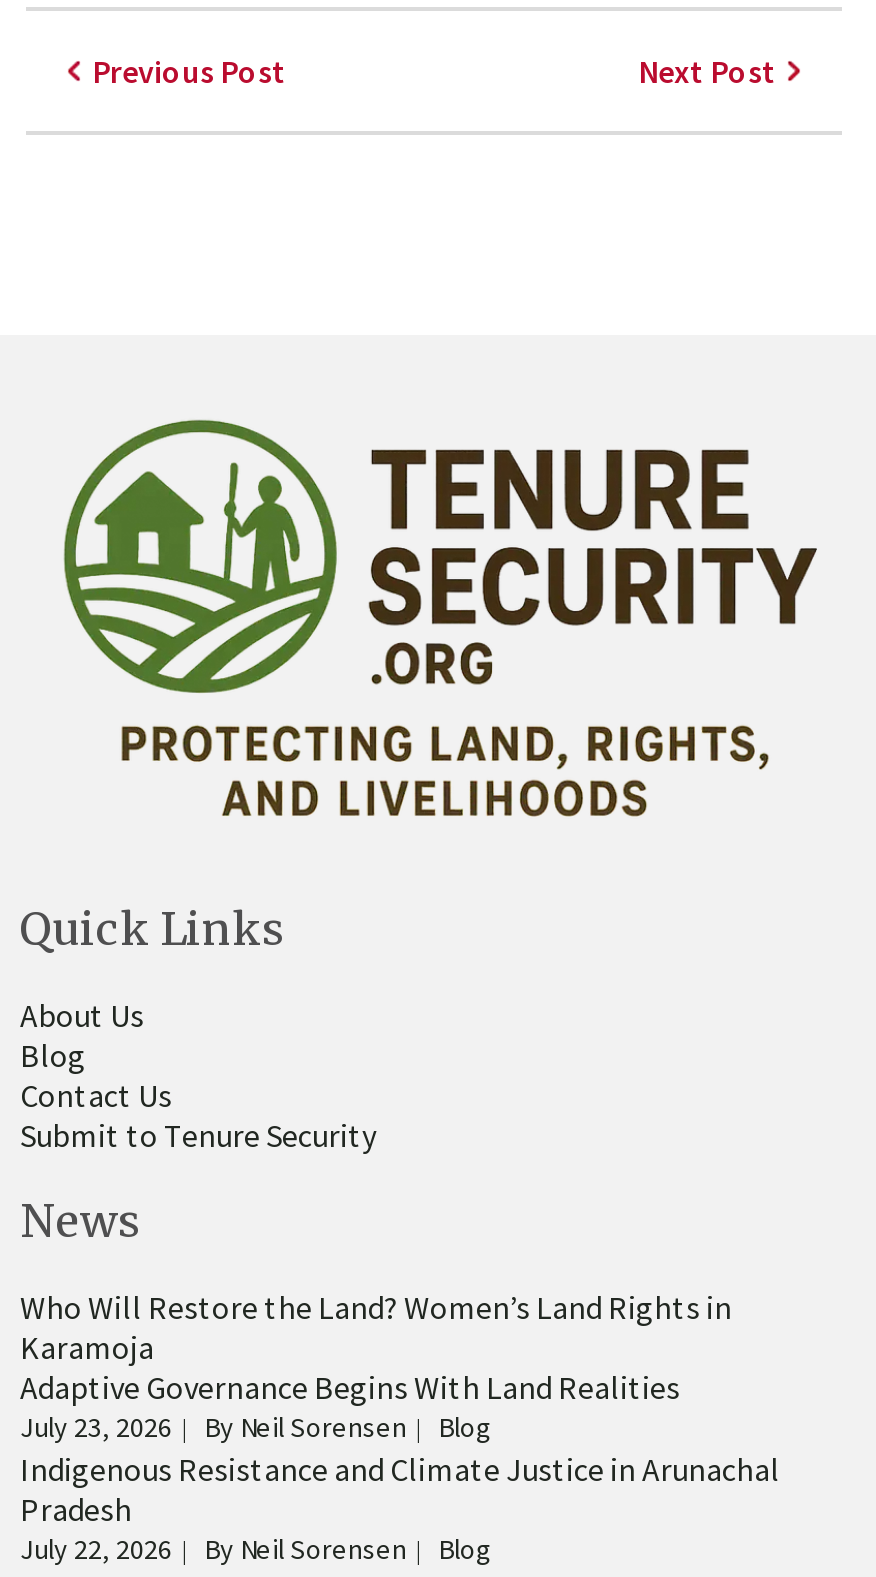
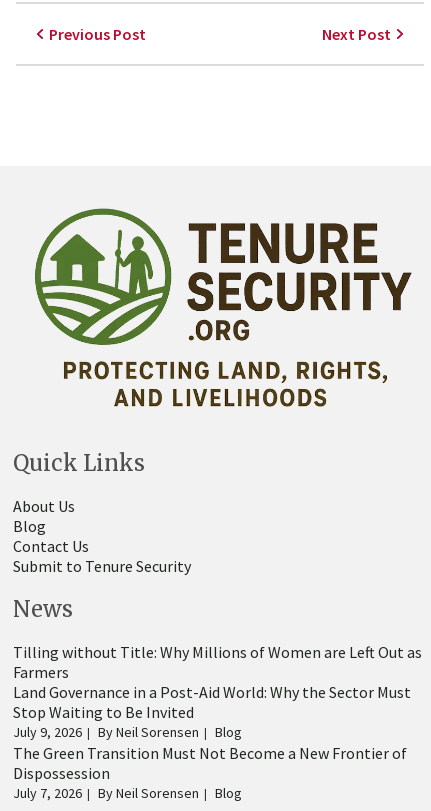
- Who Will Restore the Land? Women’s Land Rights in
- Karamoja
- Adaptive Governance Begins With Land Realities
- July 23, 2026
+ Tilling without Title: Why Millions of Women are Left Out as
+ Farmers
+ Land Governance in a Post-Aid World: Why the Sector Must
+ Stop Waiting to Be Invited
+ July 9, 2026

- Indigenous Resistance and Climate Justice in Arunachal
- Pradesh
- July 22, 2026
+ The Green Transition Must Not Become a New Frontier of
+ Dispossession
+ July 7, 2026
